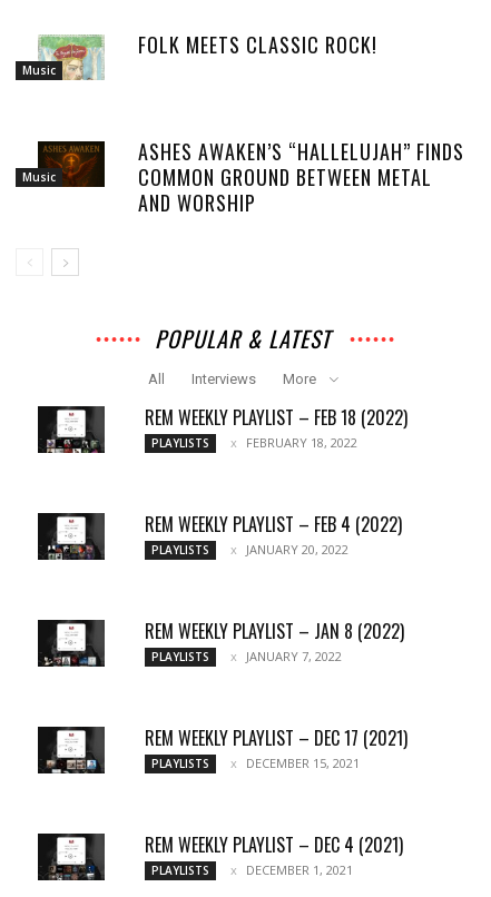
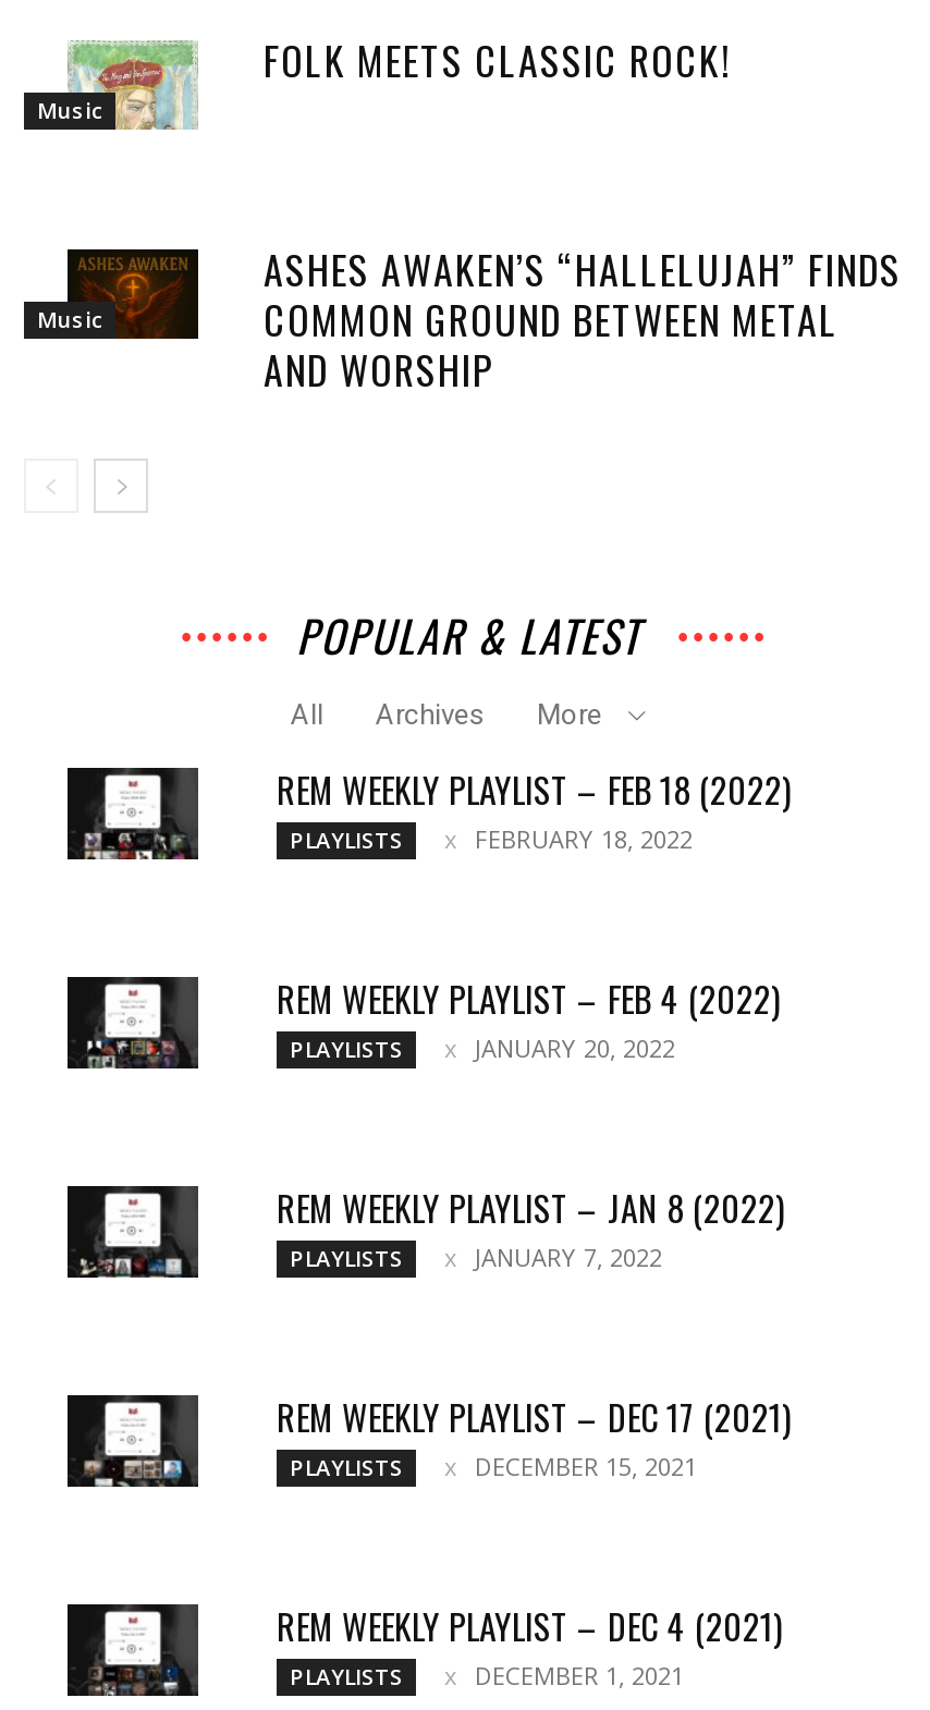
- Interviews
+ Archives
